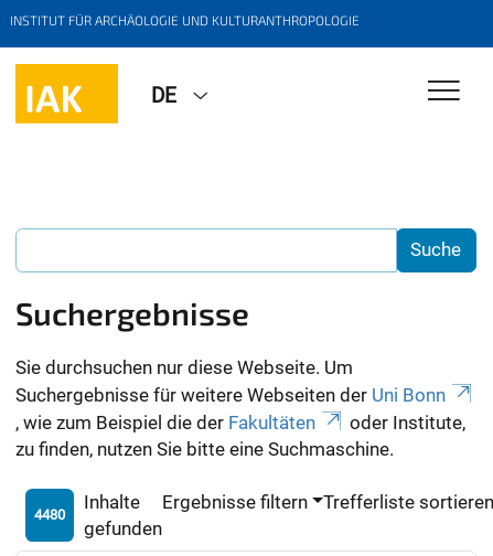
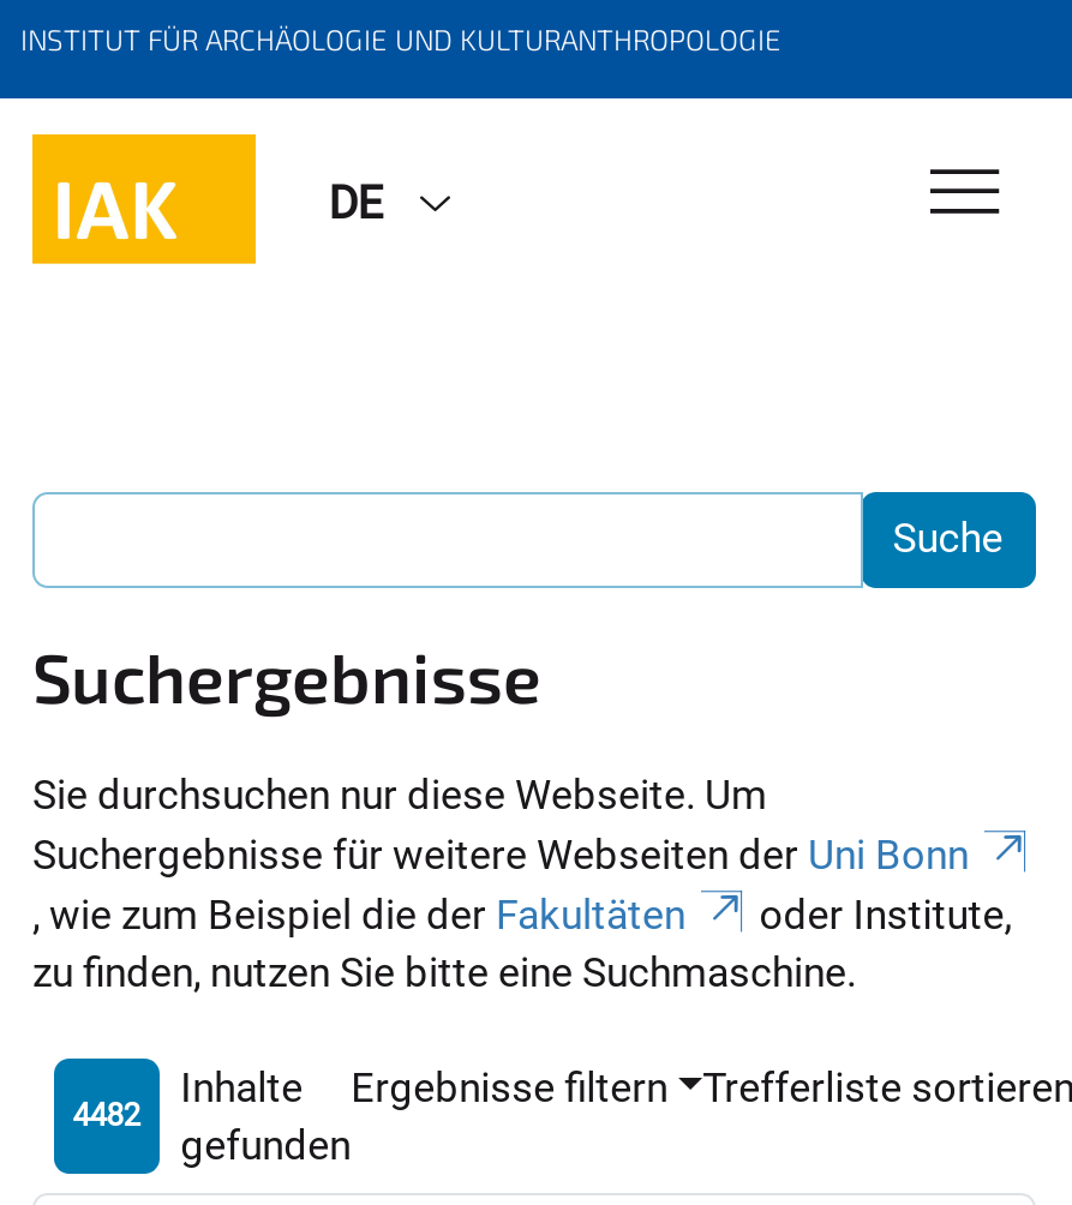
- 4480
+ 4482
